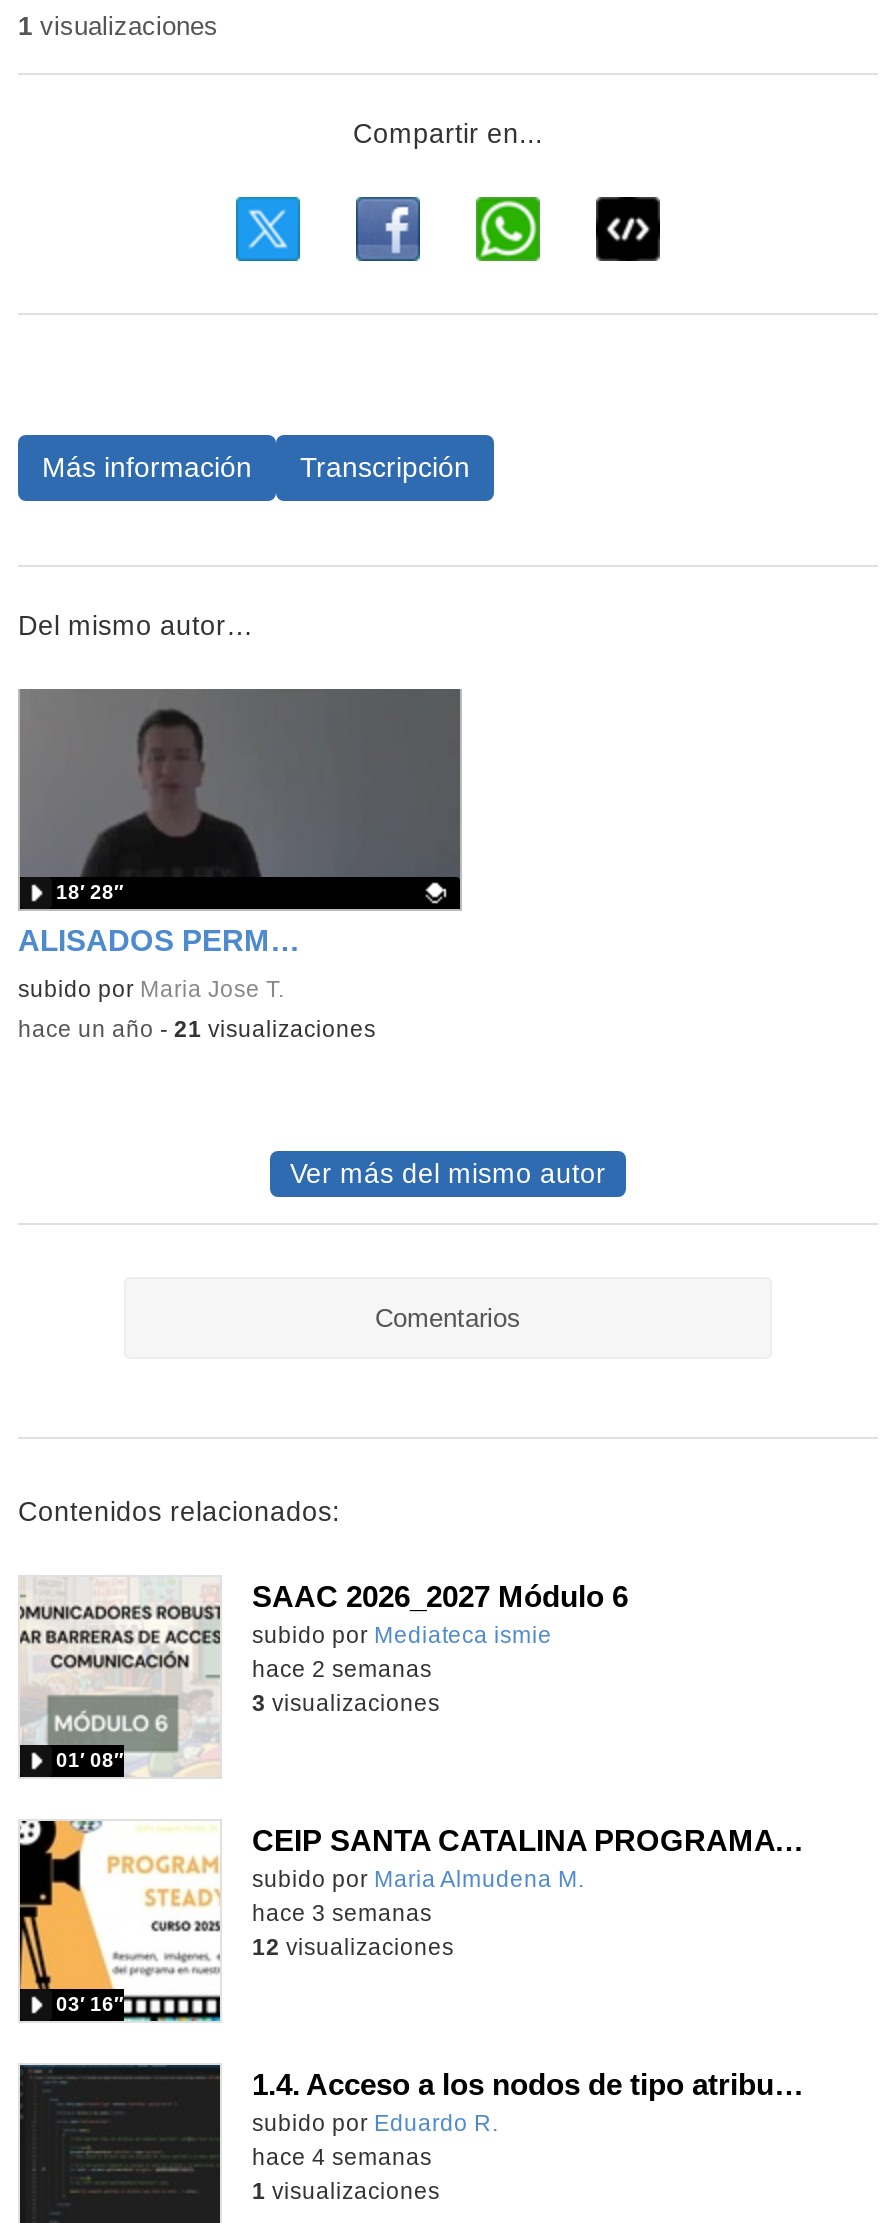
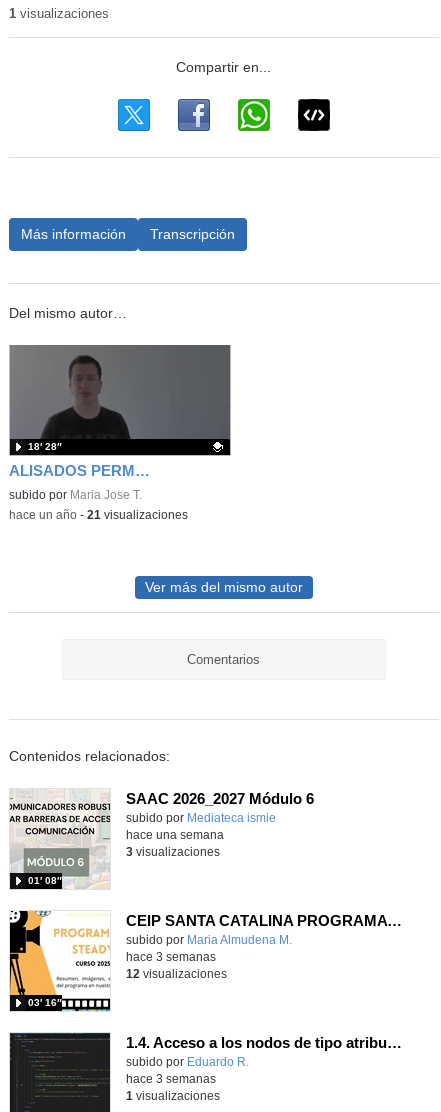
- hace 2 semanas
+ hace una semana

- hace 4 semanas
+ hace 3 semanas
